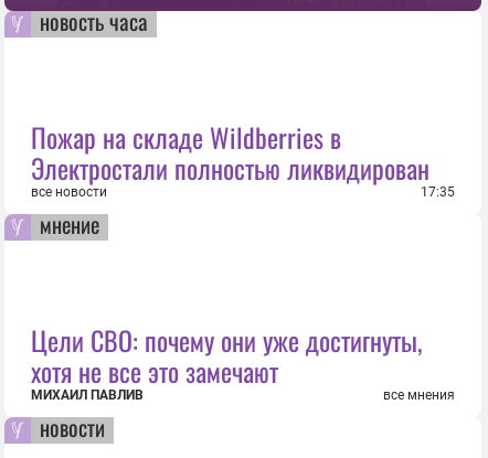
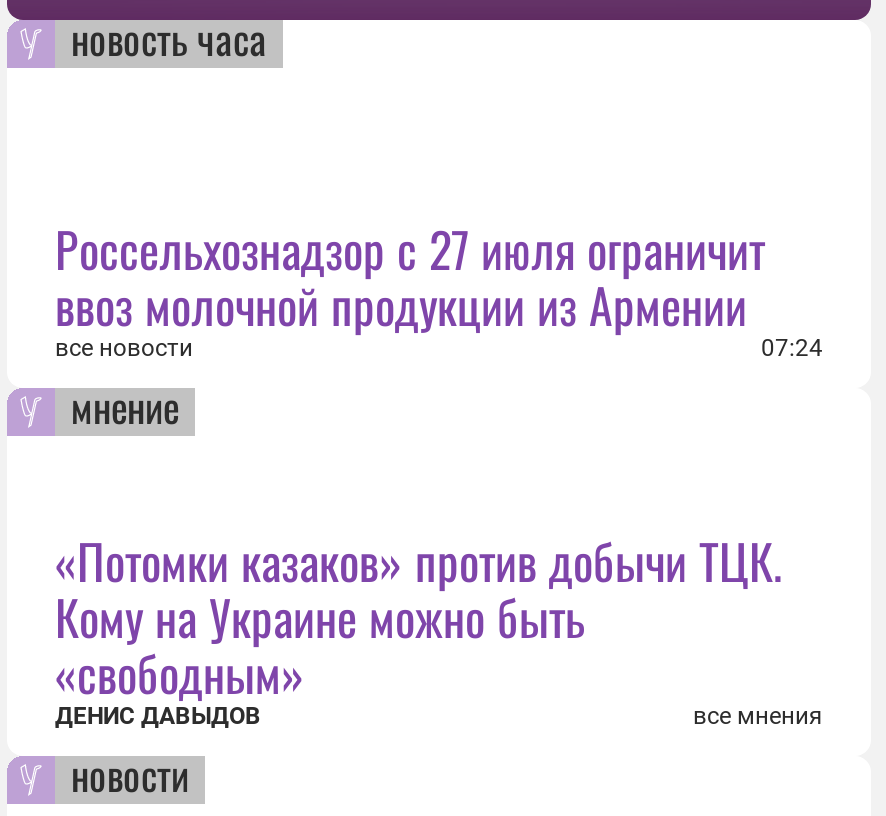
- Пожар на складе Wildberries в
- Электростали полностью ликвидирован
+ Россельхознадзор с 27 июля ограничит
+ ввоз молочной продукции из Армении

- 17:35
+ 07:24

- Цели СВО: почему они уже достигнуты,
- хотя не все это замечают
- МИХАИЛ ПАВЛИВ
+ «Потомки казаков» против добычи ТЦК.
+ Кому на Украине можно быть
+ «свободным»
+ ДЕНИС ДАВЫДОВ
